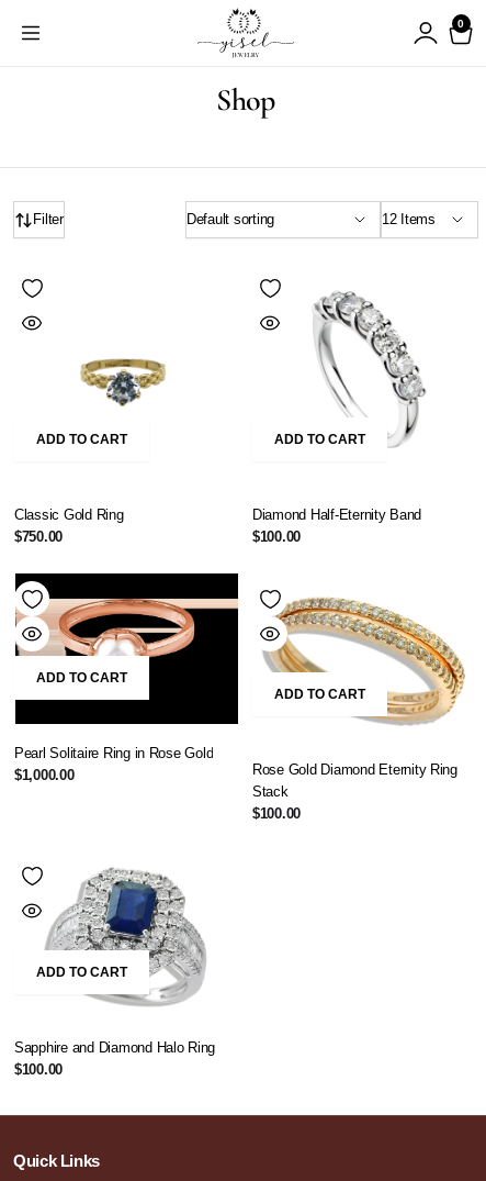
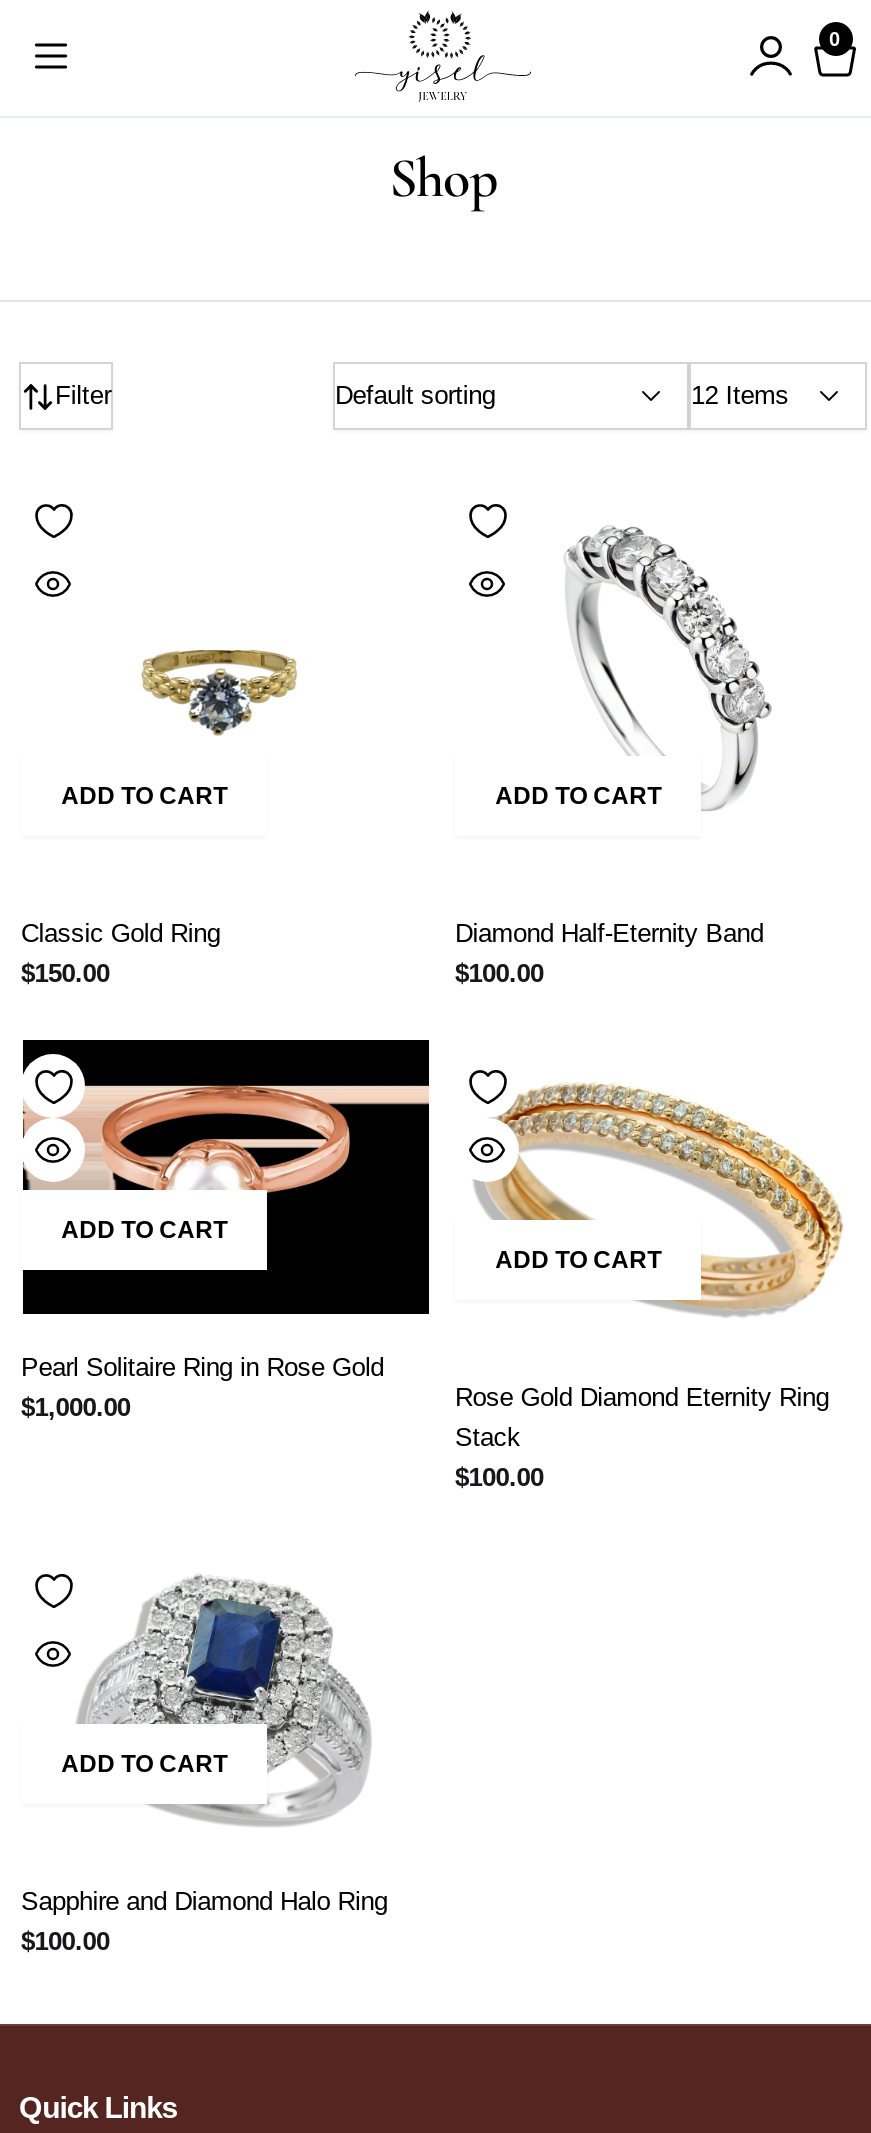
- $750.00
+ $150.00
